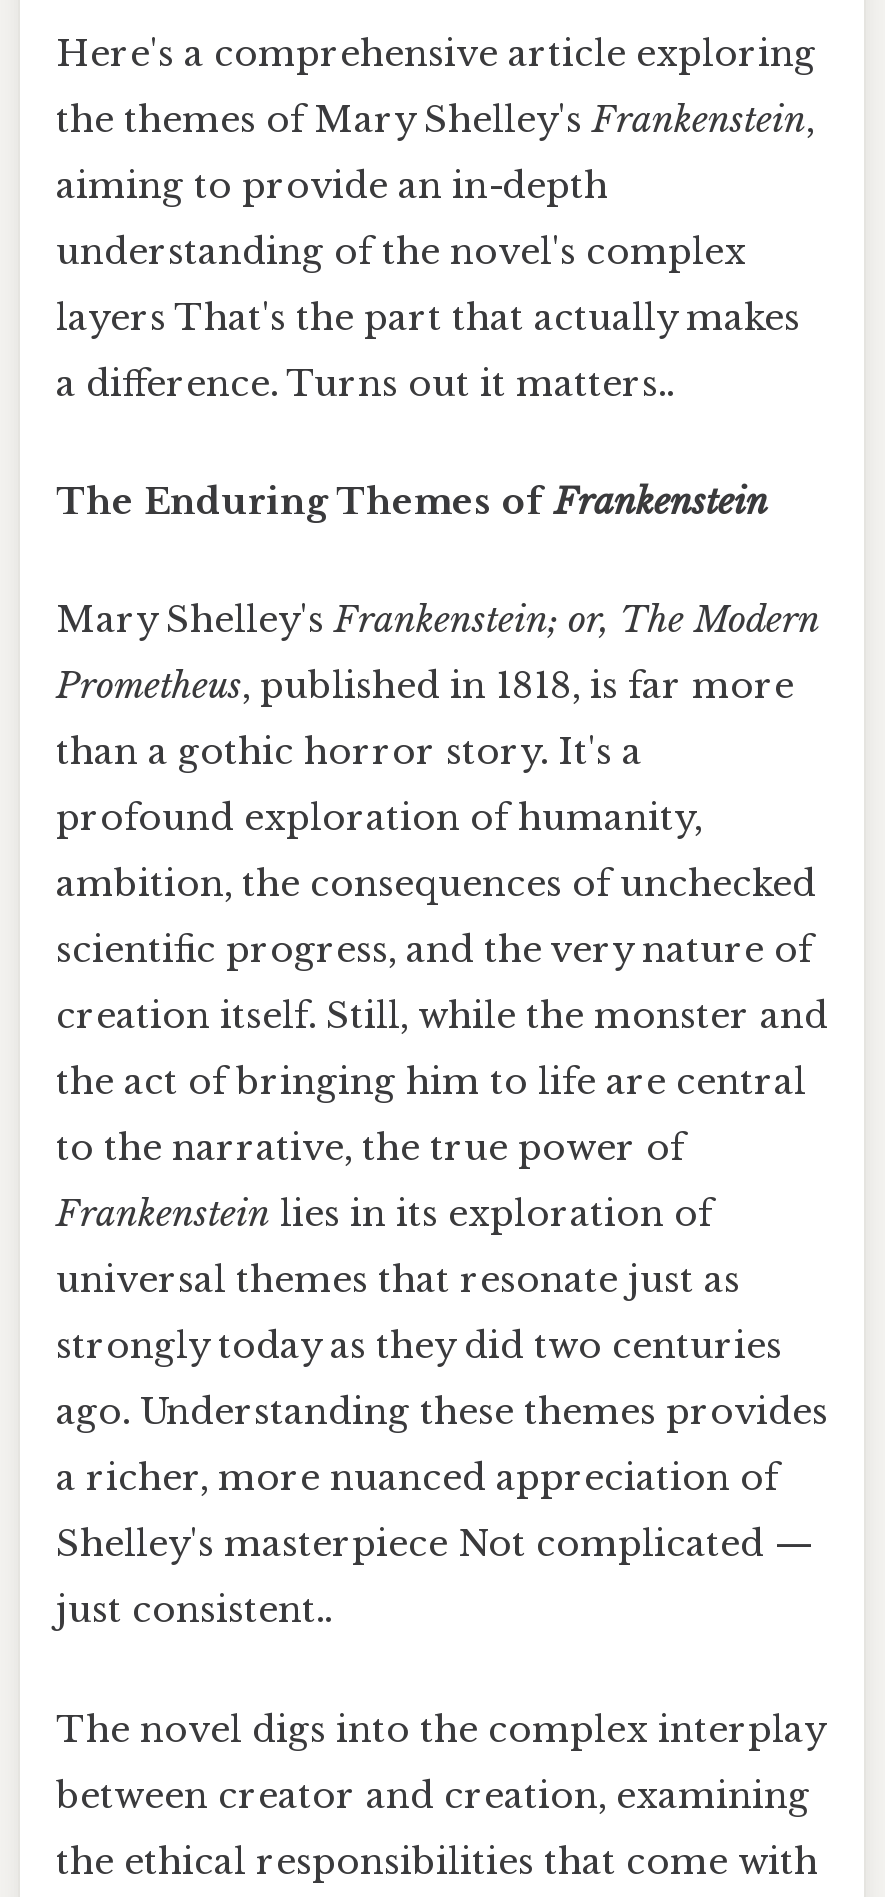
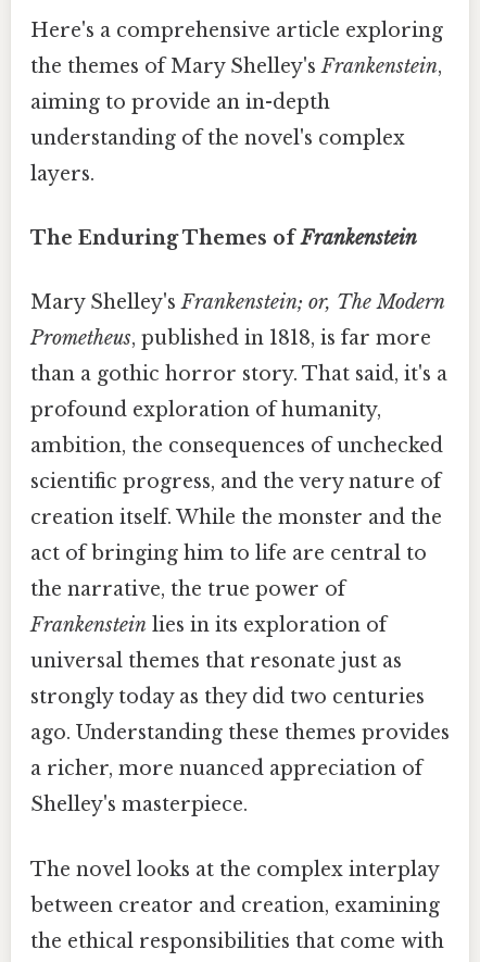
- layers That's the part that actually makes
- a difference. Turns out it matters..
+ layers.

- than a gothic horror story. It's a
+ than a gothic horror story. That said, it's a

- creation itself. Still, while the monster and
+ creation itself. While the monster and the

- the act of bringing him to life are central
+ act of bringing him to life are central to

- to the narrative, the true power of
+ the narrative, the true power of

- Shelley's masterpiece Not complicated —
- just consistent..
- The novel digs into the complex interplay
+ Shelley's masterpiece.
+ The novel looks at the complex interplay
